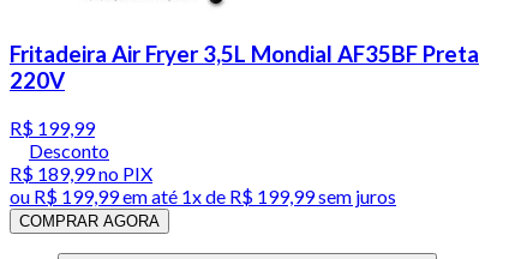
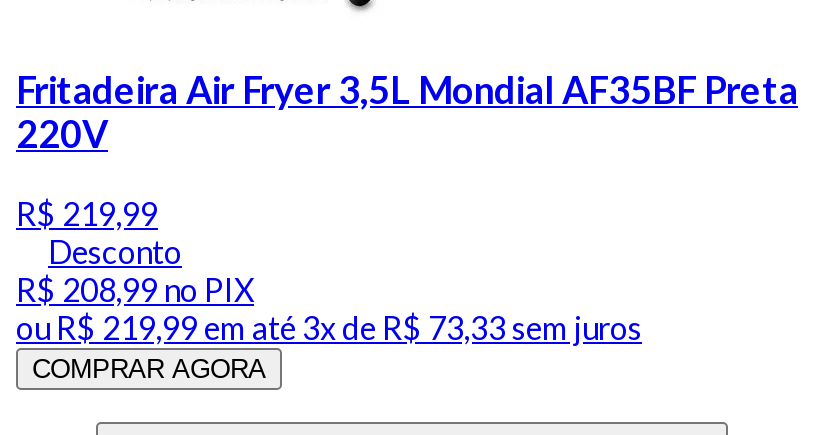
- R$ 199,99
+ R$ 219,99

- R$ 189,99no PIX
+ R$ 208,99no PIX

- ouR$ 199,99em até 1x de R$ 199,99 sem juros
+ ouR$ 219,99em até 3x de R$ 73,33 sem juros
